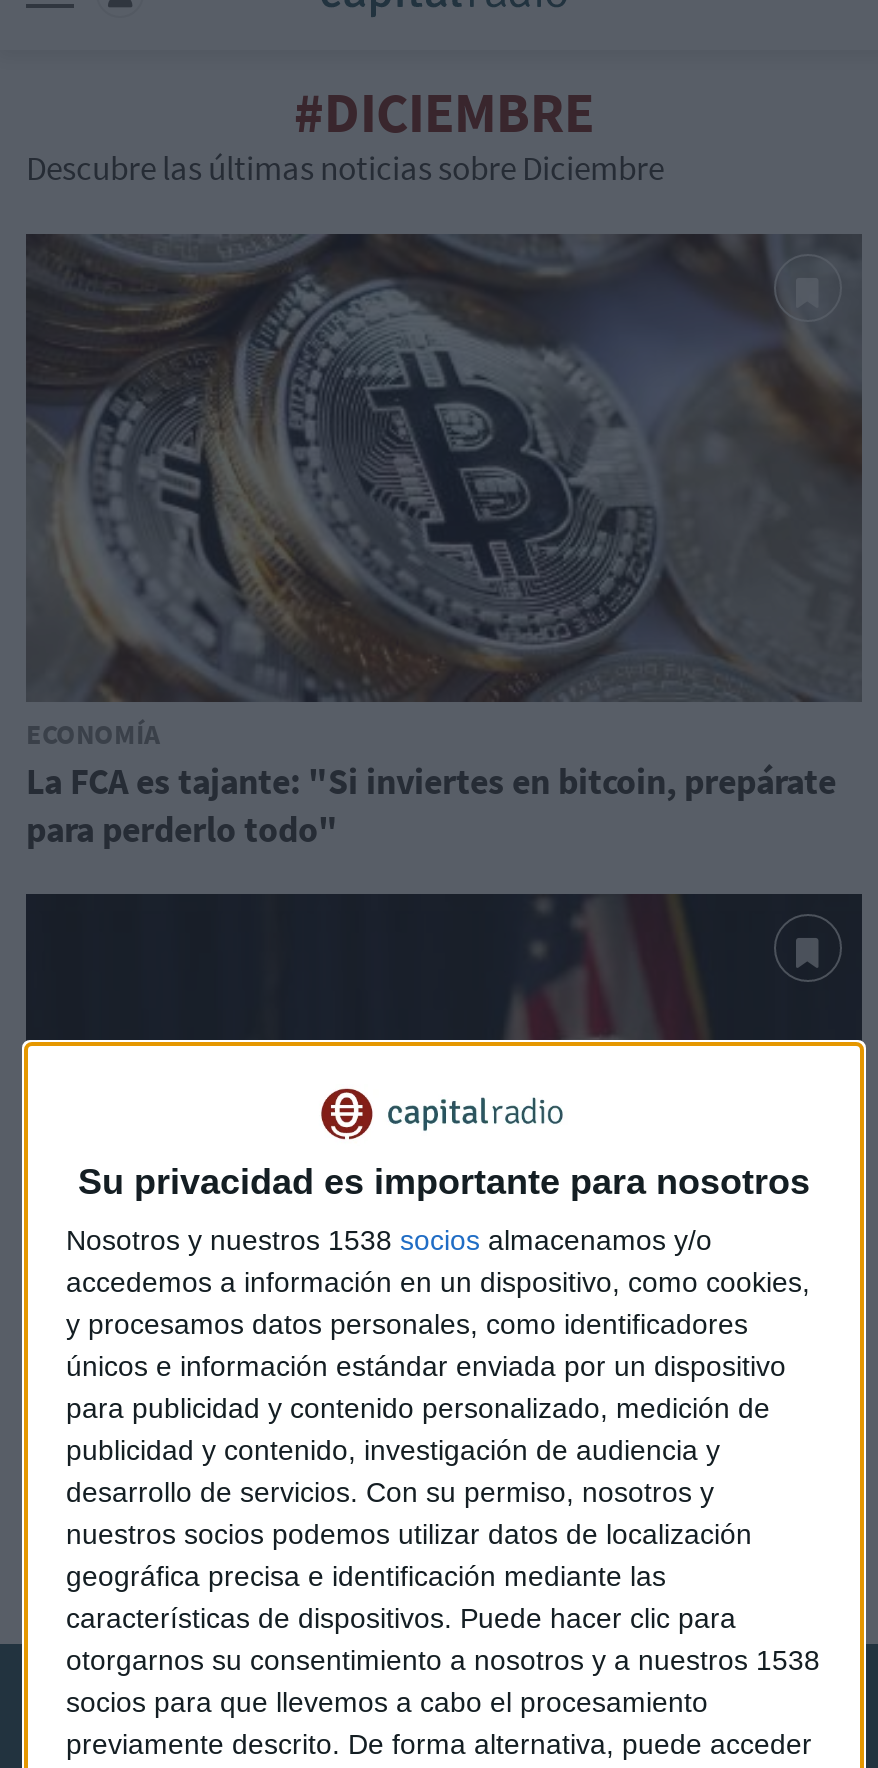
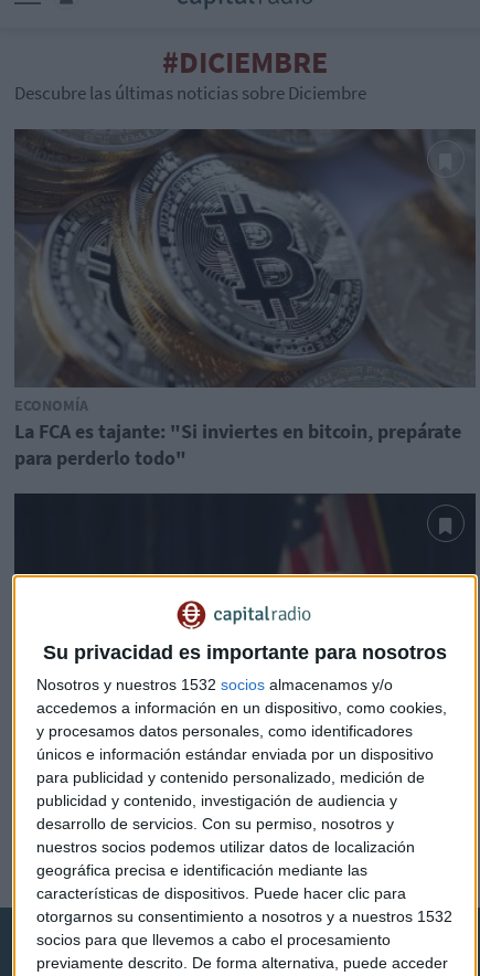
- Nosotros y nuestros 1538 socios almacenamos y/o
+ Nosotros y nuestros 1532 socios almacenamos y/o

- otorgarnos su consentimiento a nosotros y a nuestros 1538
+ otorgarnos su consentimiento a nosotros y a nuestros 1532
